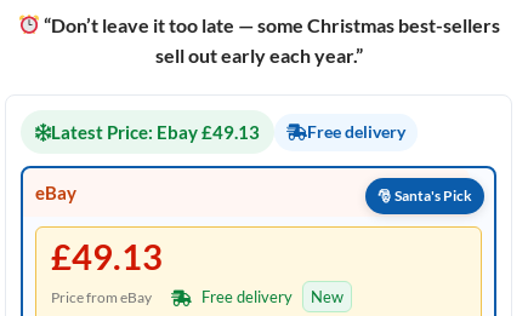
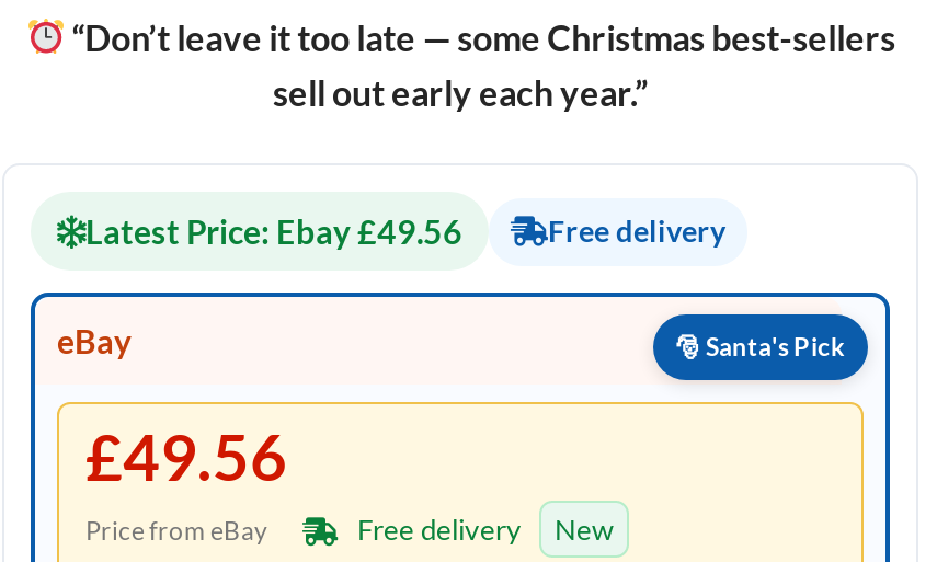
- Latest Price: Ebay £49.13
+ Latest Price: Ebay £49.56

- £49.13
+ £49.56
